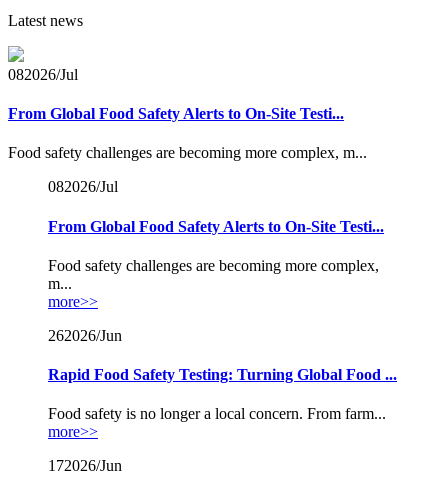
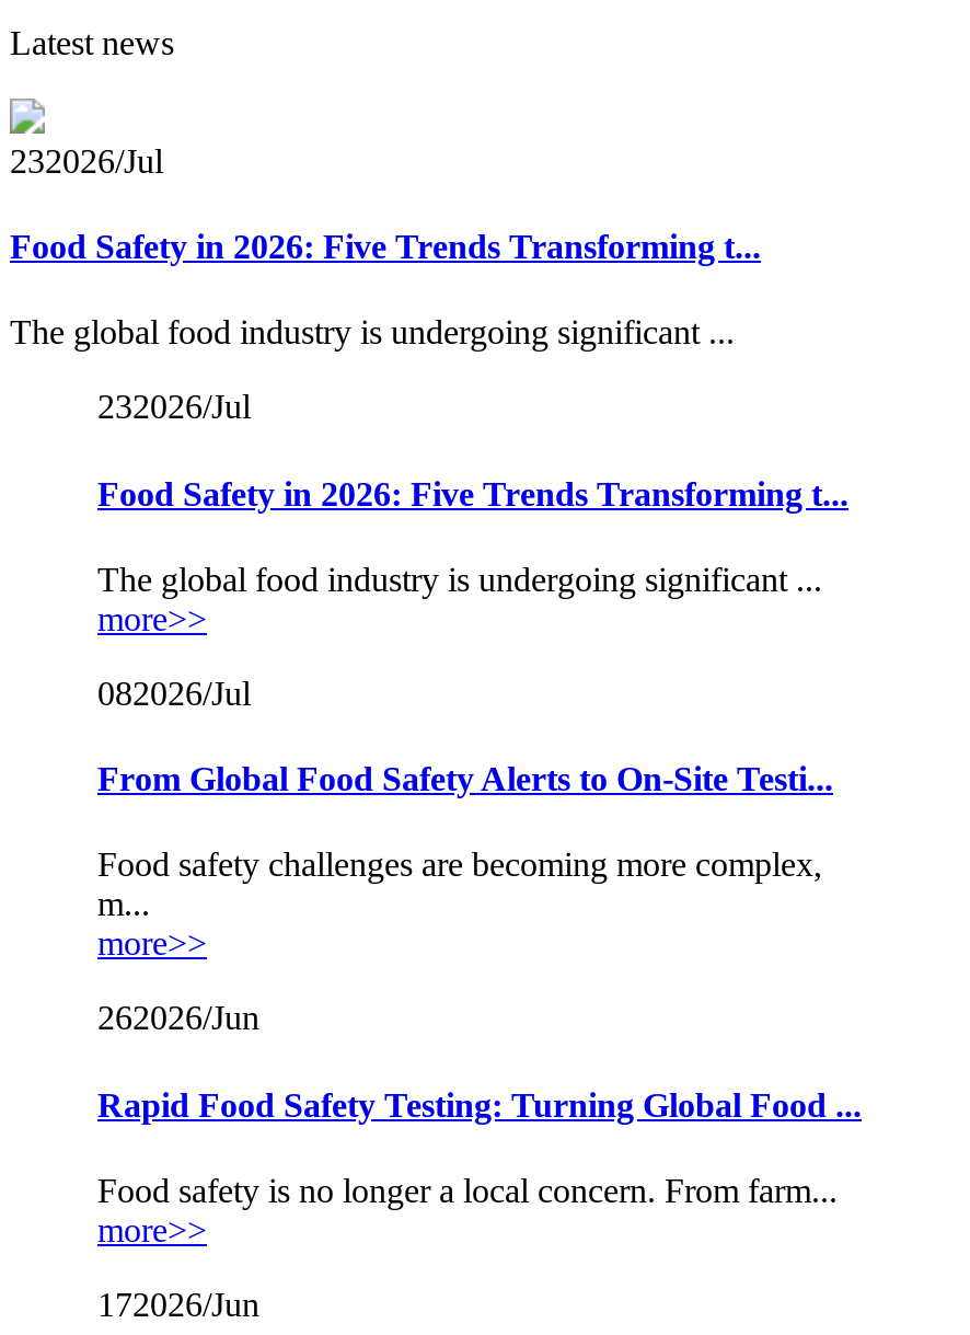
- 082026/Jul
- From Global Food Safety Alerts to On-Site Testi...
- Food safety challenges are becoming more complex, m...
+ 232026/Jul
+ Food Safety in 2026: Five Trends Transforming t...
+ The global food industry is undergoing significant ...
+ 232026/Jul
+ Food Safety in 2026: Five Trends Transforming t...
+ The global food industry is undergoing significant ...
+ more>>
